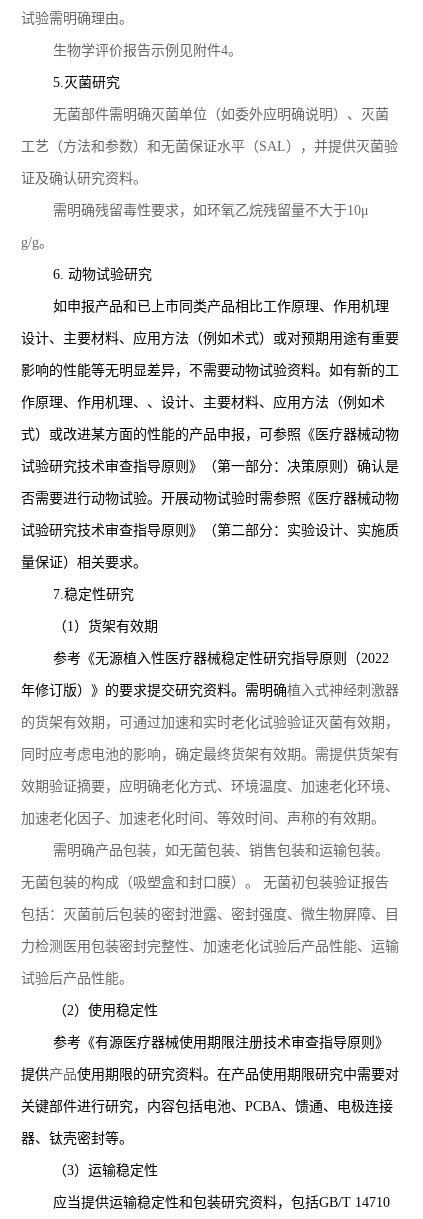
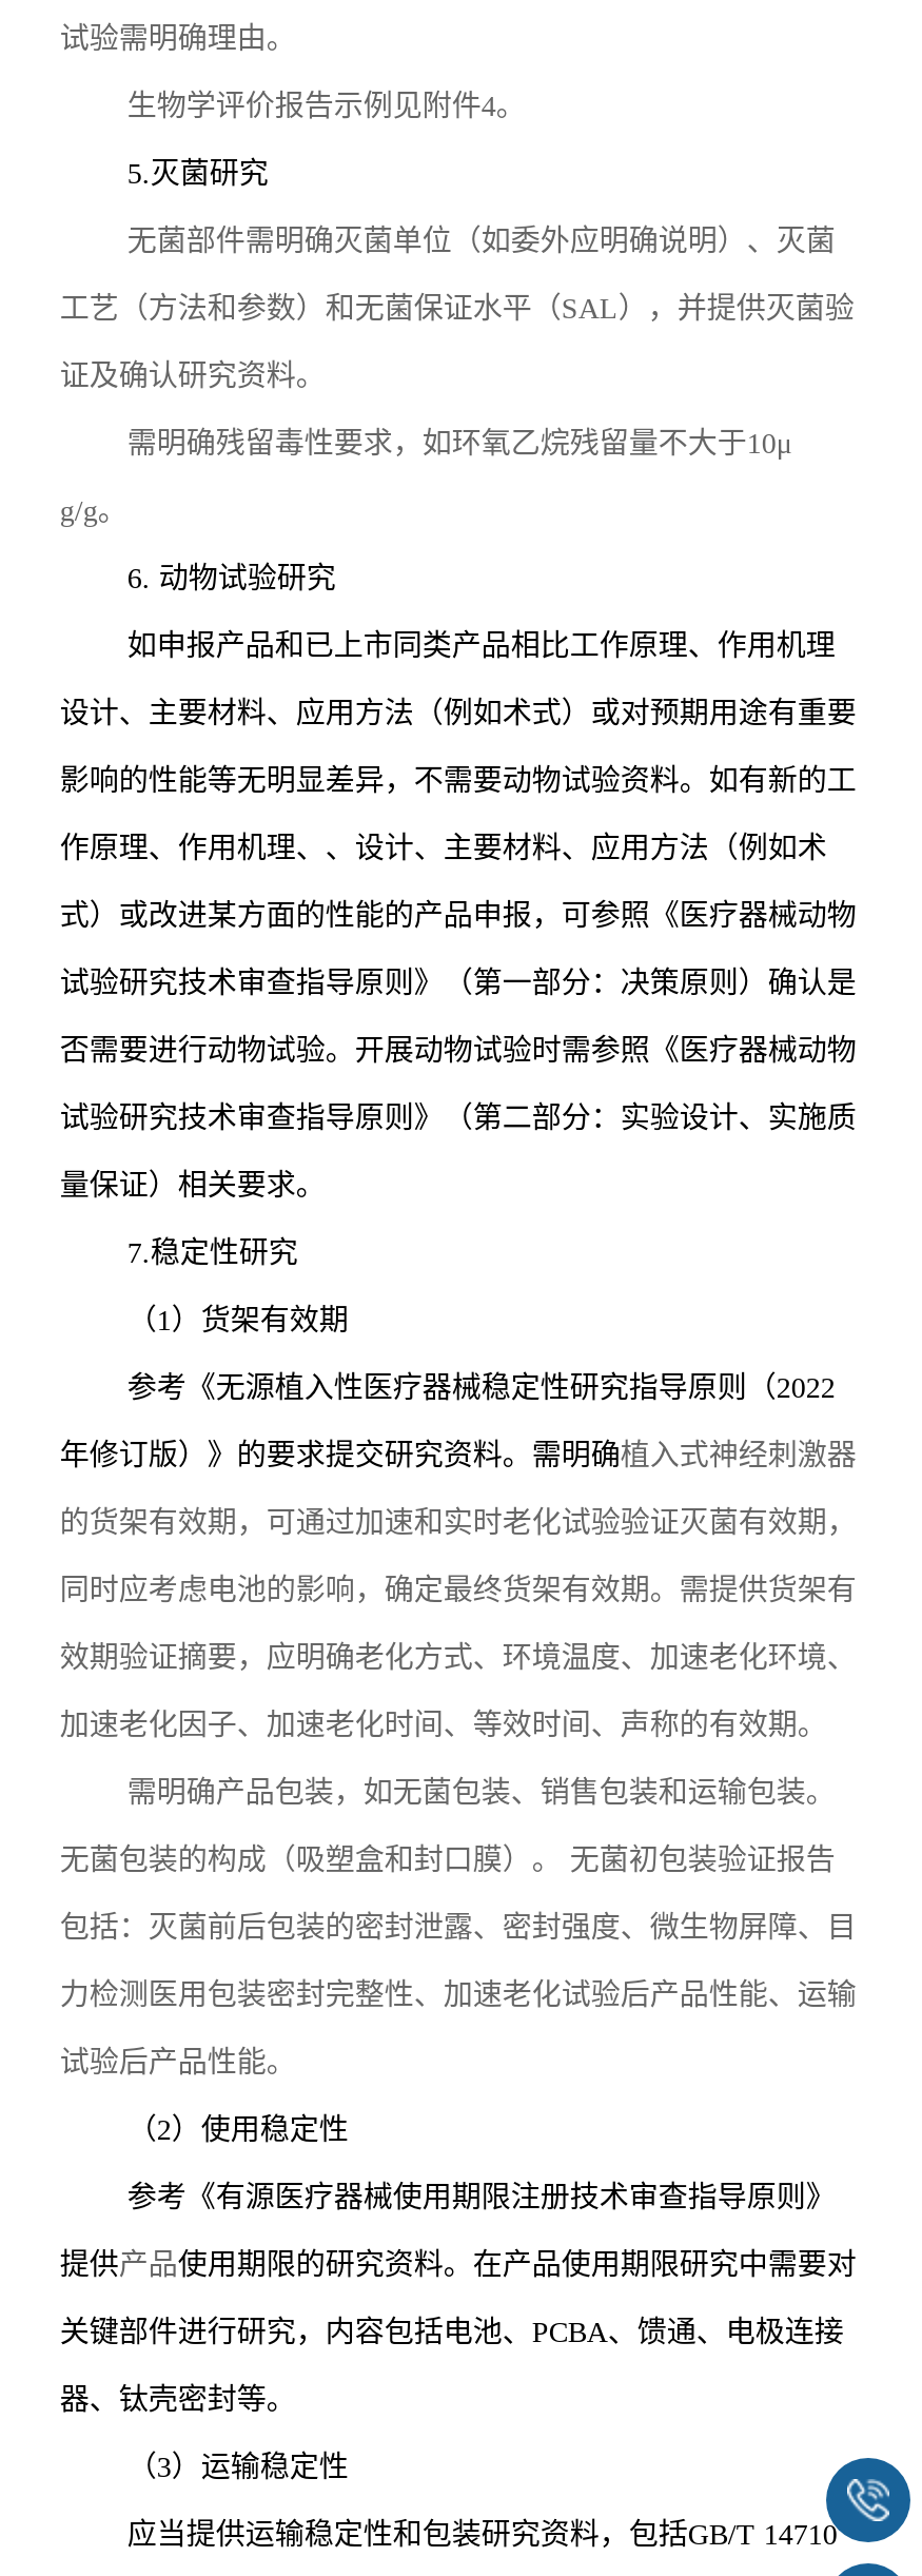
+ [image]
